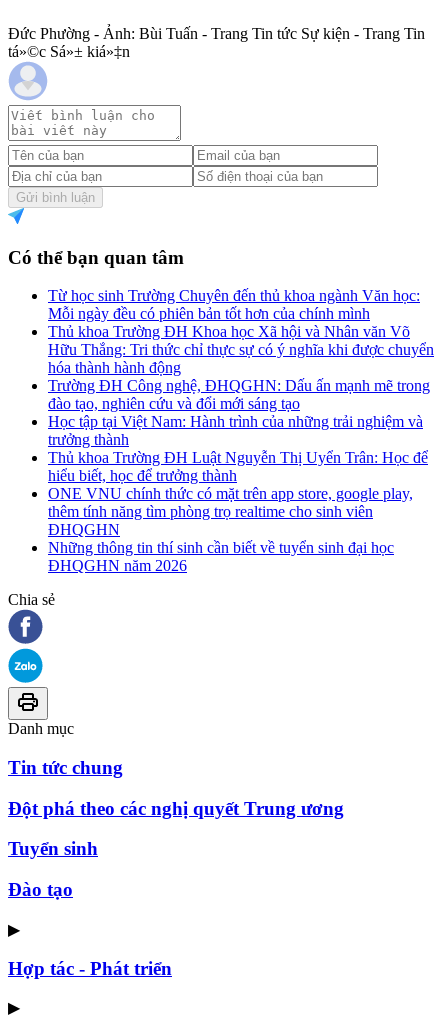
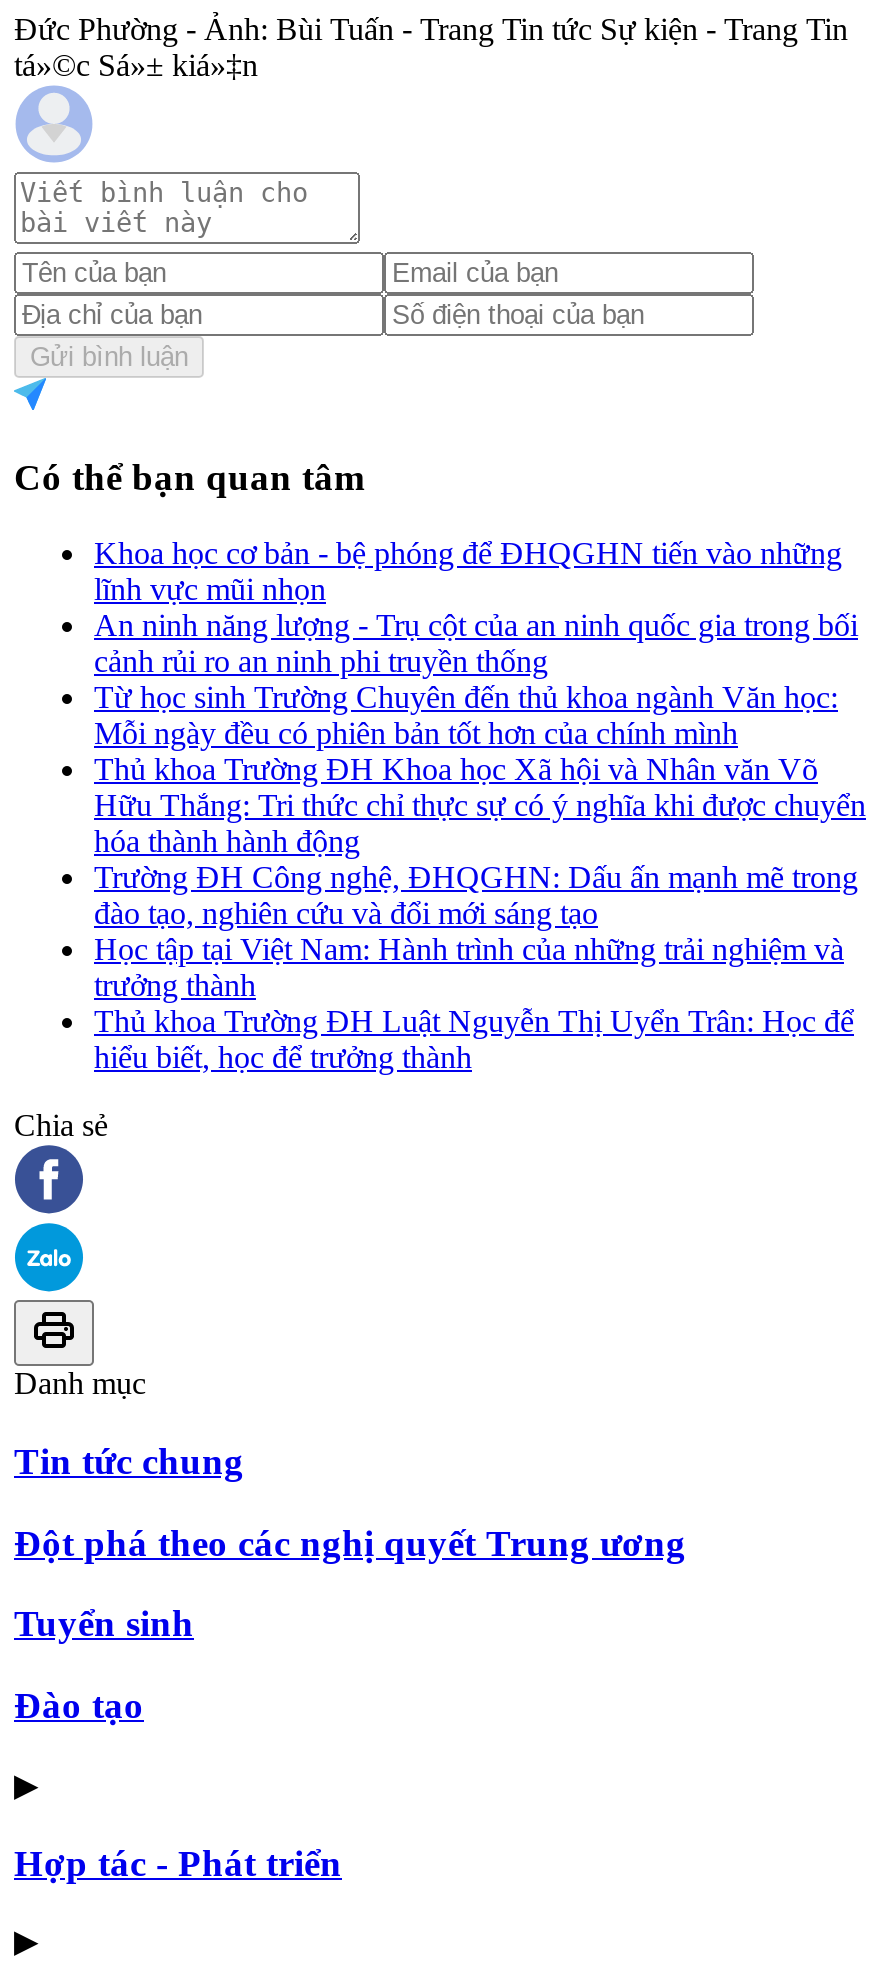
+ Khoa học cơ bản - bệ phóng để ĐHQGHN tiến vào những
+ lĩnh vực mũi nhọn
+ An ninh năng lượng - Trụ cột của an ninh quốc gia trong bối
+ cảnh rủi ro an ninh phi truyền thống

moved down: Từ học sinh Trường Chuyên đến thủ khoa ngành Văn học: | Mỗi ngày đều có phiên bản tốt hơn của chính mình | Thủ khoa Trường ĐH Khoa học Xã hội và Nhân văn Võ | ... | Thủ khoa Trường ĐH Luật Nguyễn Thị Uyển Trân: Học để | hiểu biết, học để trưởng thành

- ONE VNU chính thức có mặt trên app store, google play,
- thêm tính năng tìm phòng trọ realtime cho sinh viên
- ĐHQGHN
- Những thông tin thí sinh cần biết về tuyển sinh đại học
- ĐHQGHN năm 2026
